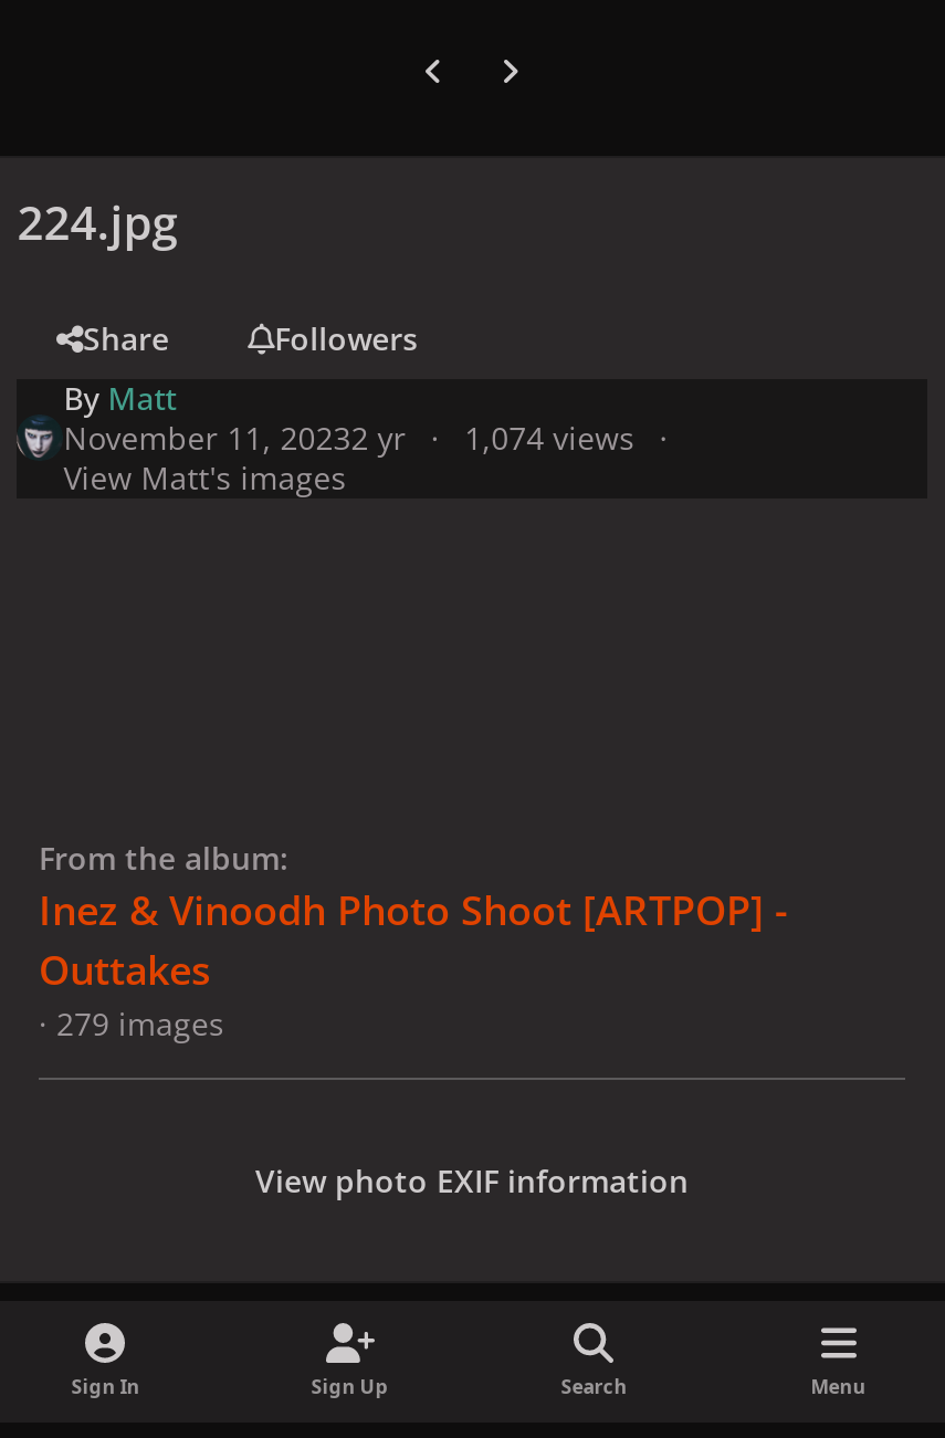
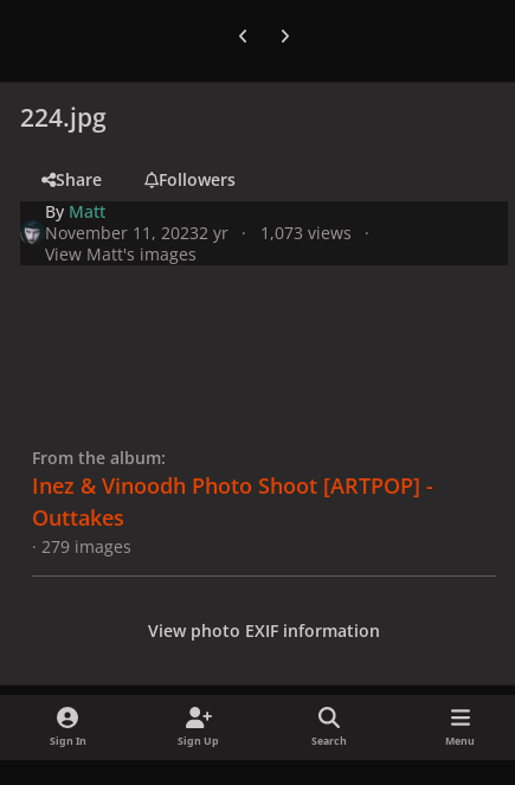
- November 11, 20232 yr 1,074 views
+ November 11, 20232 yr 1,073 views
